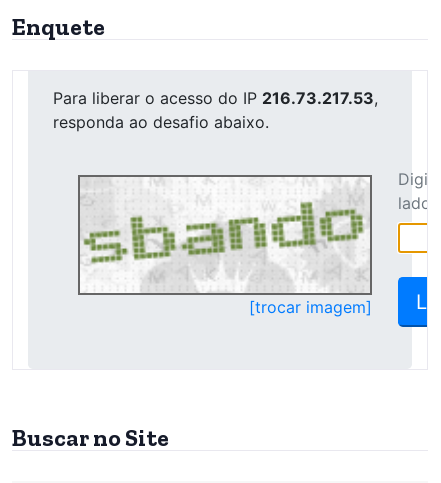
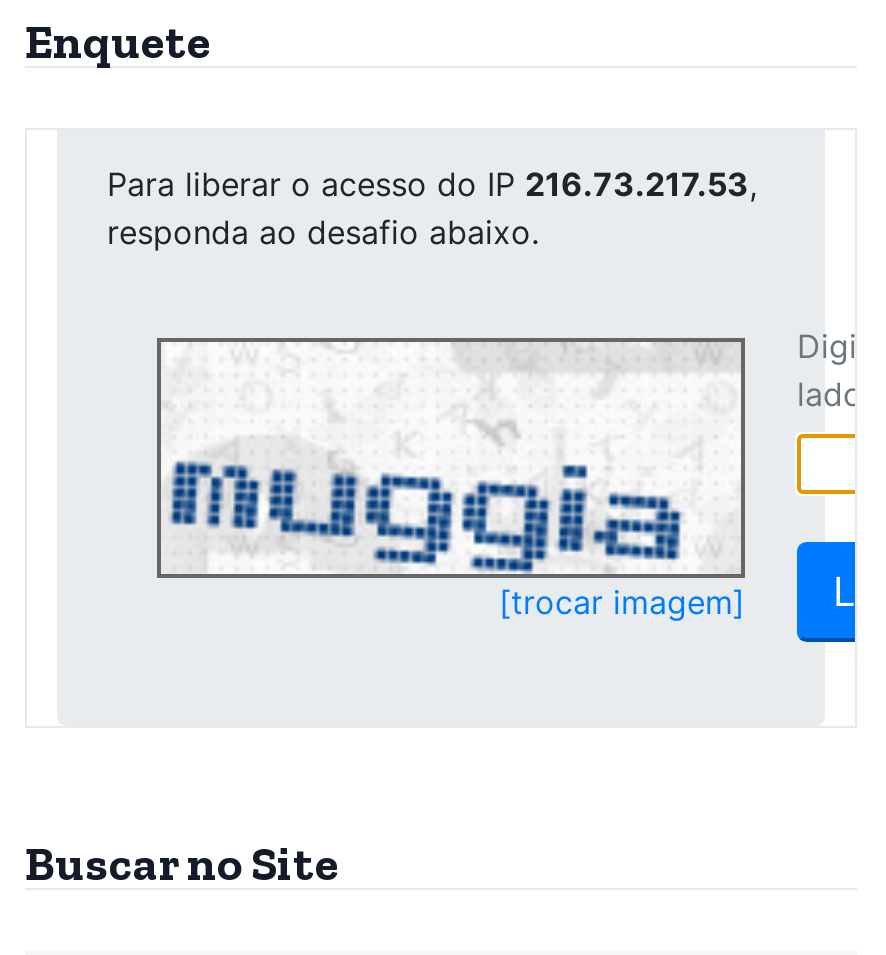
- [image]
+ [image]
